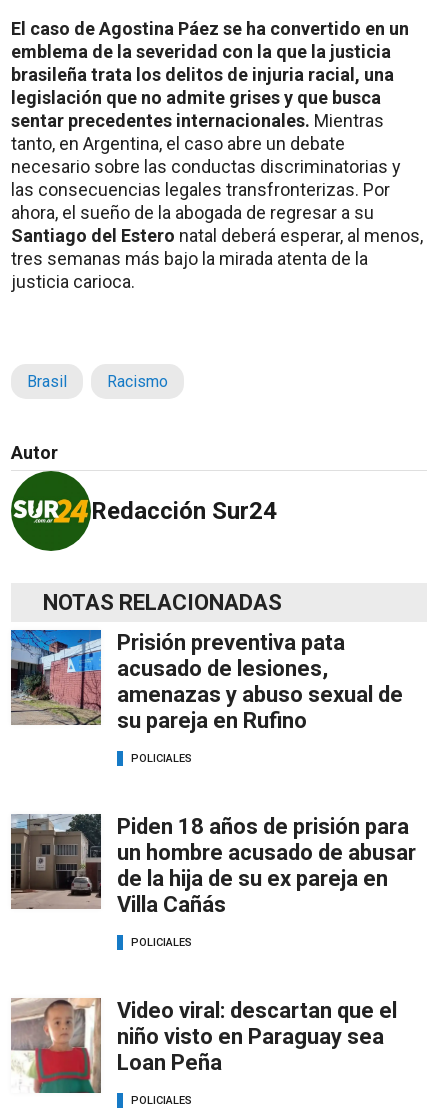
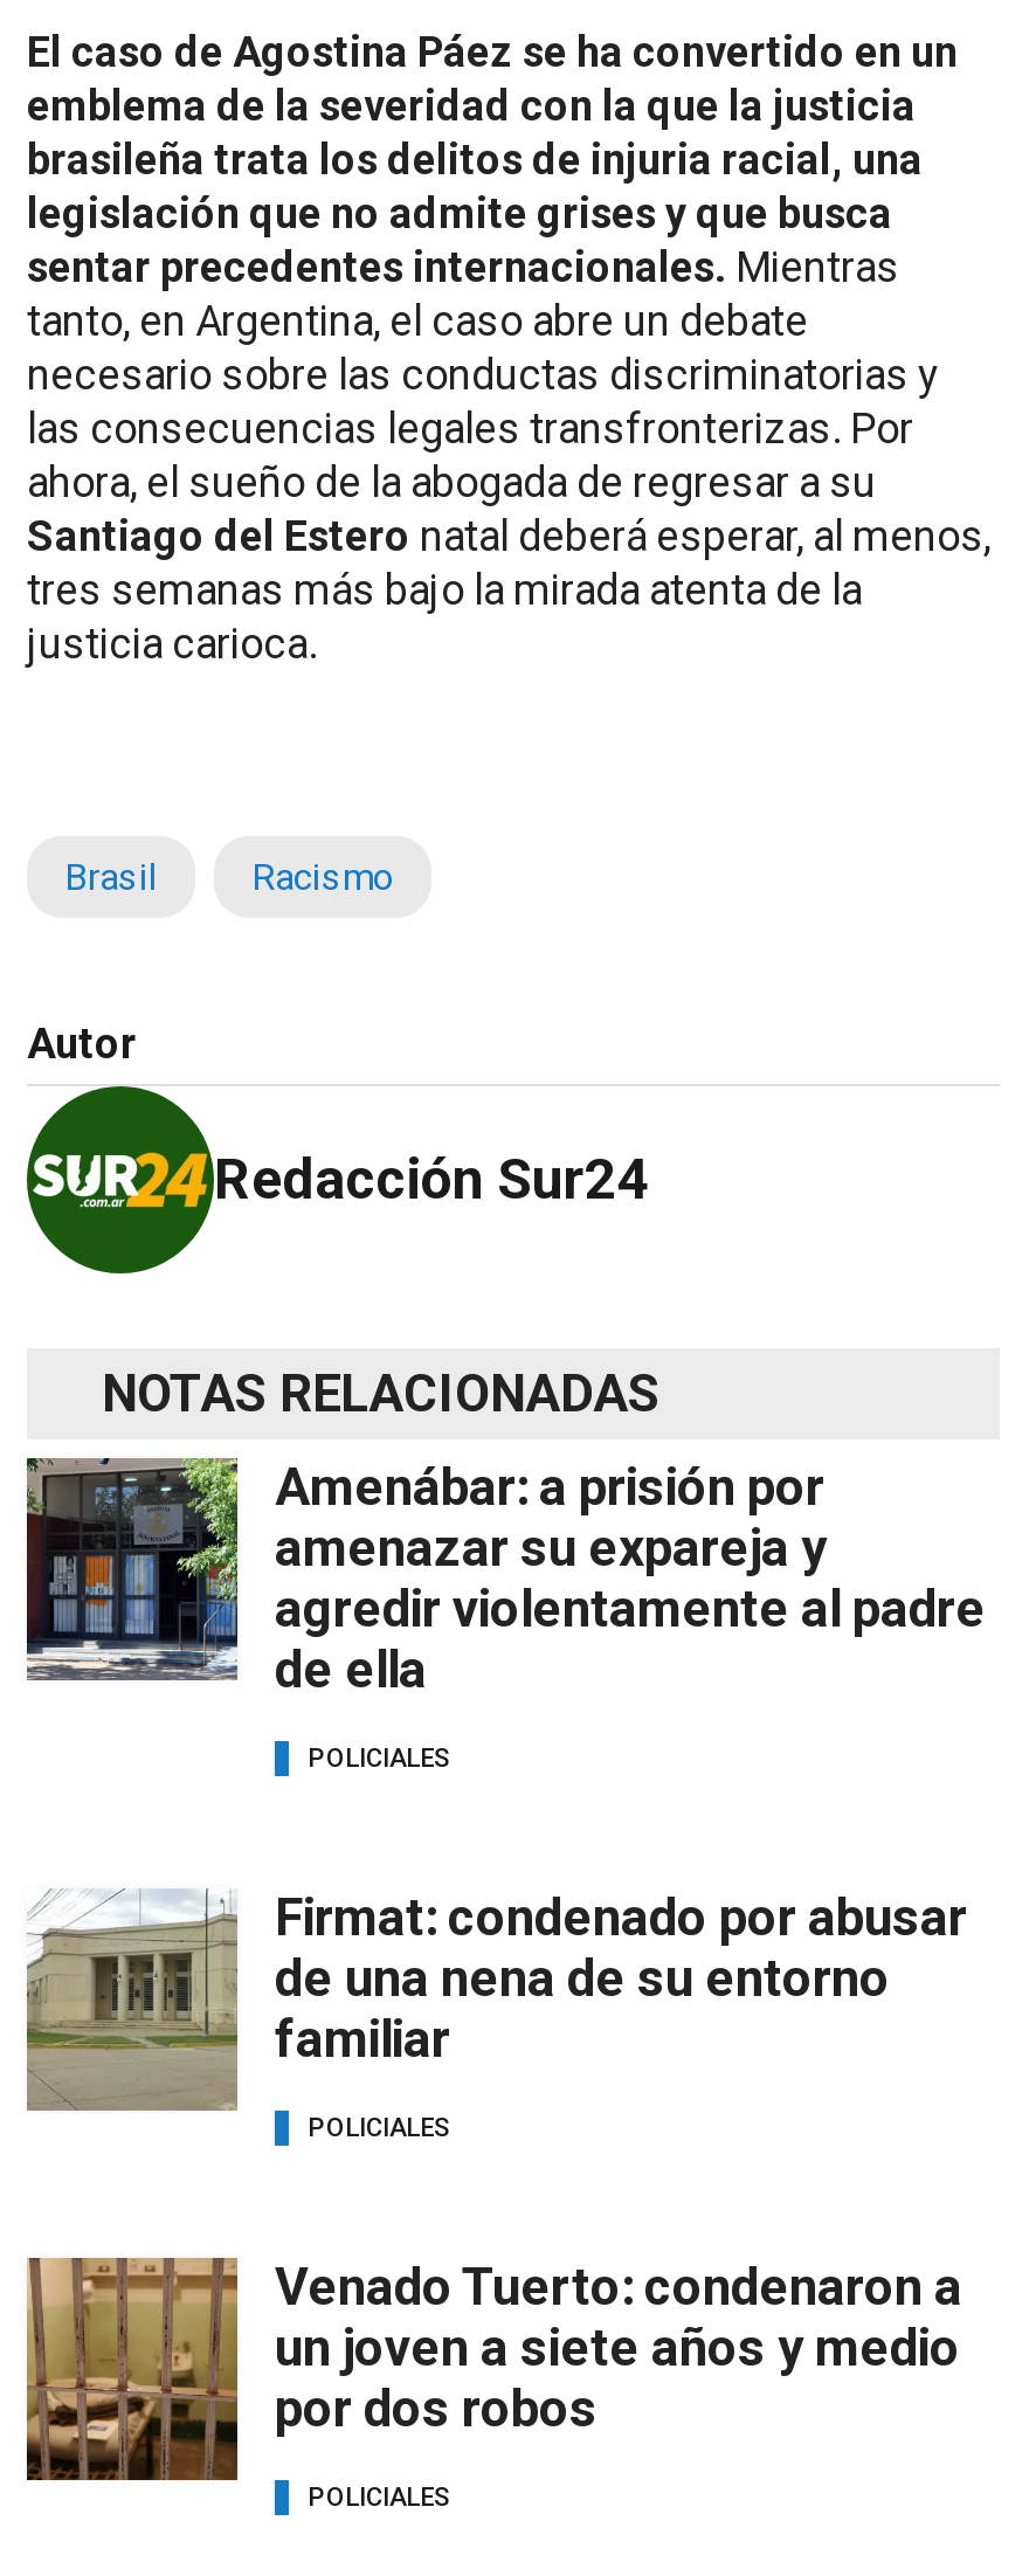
- [image]
- Prisión preventiva pata
- acusado de lesiones,
- amenazas y abuso sexual de
- su pareja en Rufino
+ [image]
+ Amenábar: a prisión por
+ amenazar su expareja y
+ agredir violentamente al padre
+ de ella

- [image]
- Piden 18 años de prisión para
- un hombre acusado de abusar
- de la hija de su ex pareja en
- Villa Cañás
+ [image]
+ Firmat: condenado por abusar
+ de una nena de su entorno
+ familiar

- [image]
- Video viral: descartan que el
- niño visto en Paraguay sea
- Loan Peña
+ [image]
+ Venado Tuerto: condenaron a
+ un joven a siete años y medio
+ por dos robos
